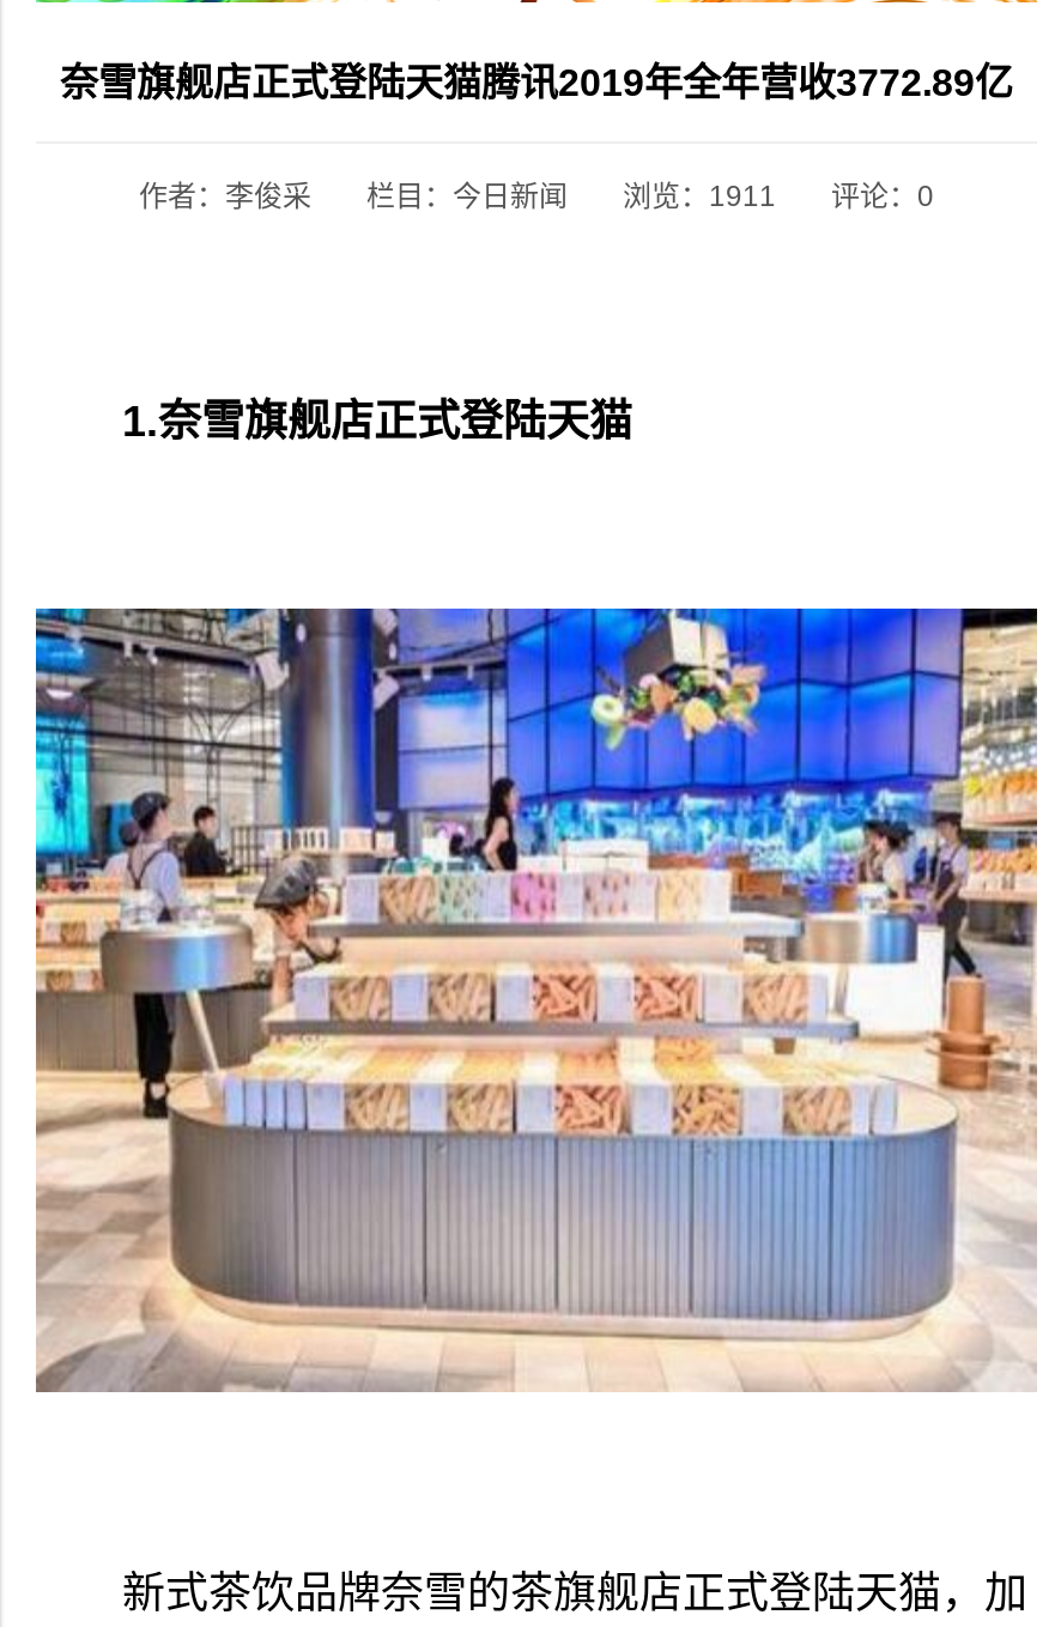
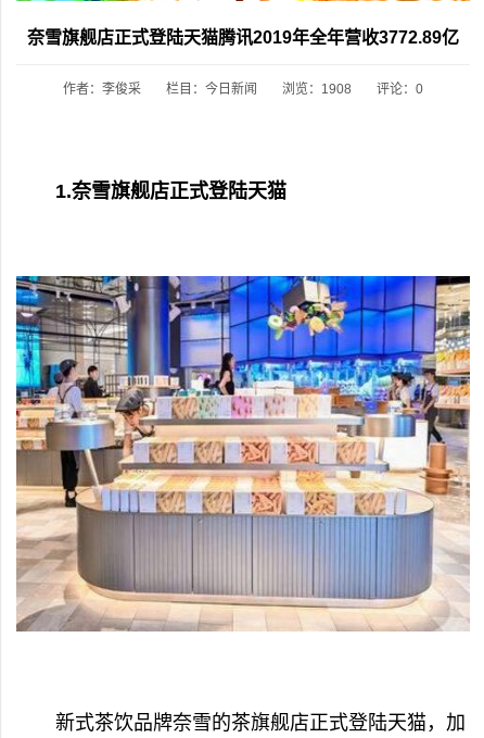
- 作者：李俊采 栏目：今日新闻 浏览：1911 评论：0
+ 作者：李俊采 栏目：今日新闻 浏览：1908 评论：0
